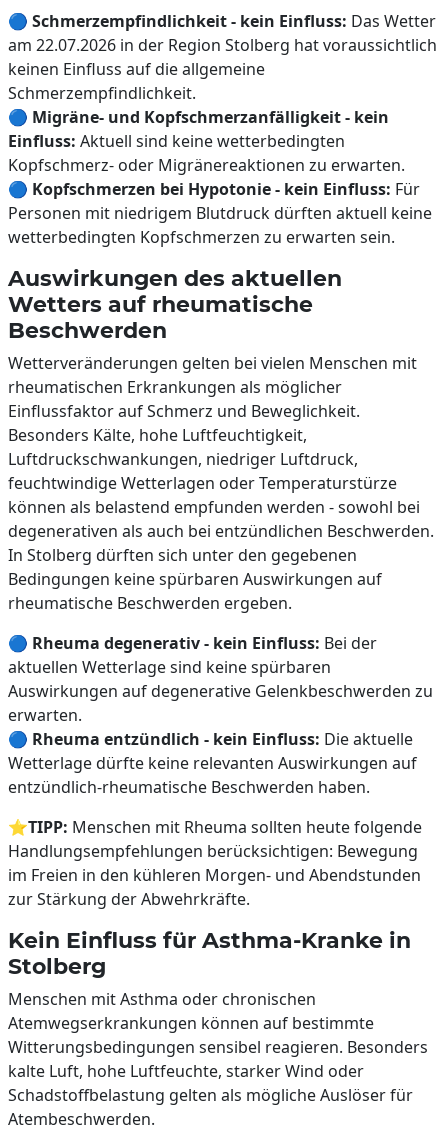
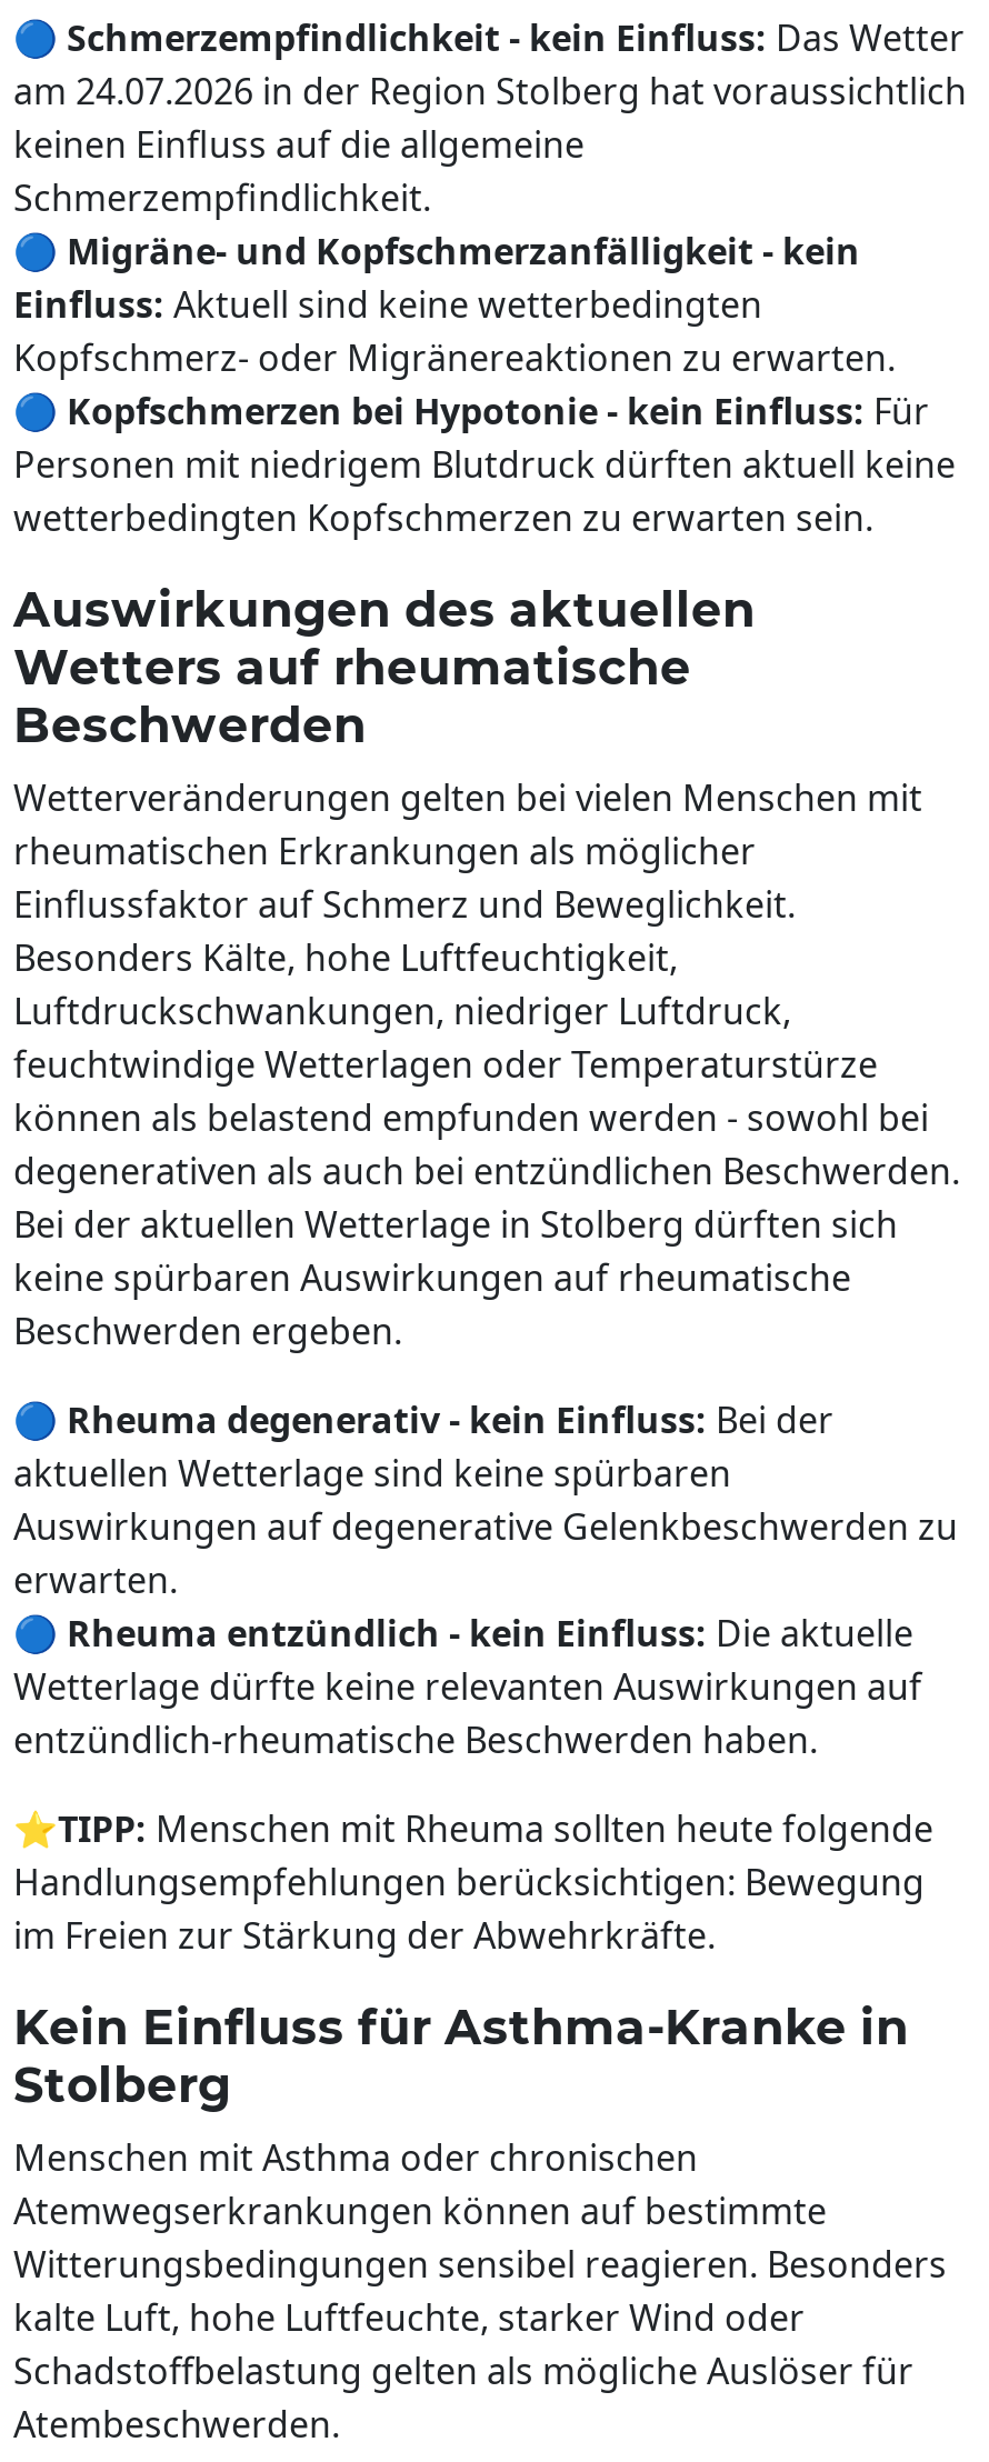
- am 22.07.2026 in der Region Stolberg hat voraussichtlich
+ am 24.07.2026 in der Region Stolberg hat voraussichtlich

- In Stolberg dürften sich unter den gegebenen
- Bedingungen keine spürbaren Auswirkungen auf
- rheumatische Beschwerden ergeben.
+ Bei der aktuellen Wetterlage in Stolberg dürften sich
+ keine spürbaren Auswirkungen auf rheumatische
+ Beschwerden ergeben.

- im Freien in den kühleren Morgen- und Abendstunden
- zur Stärkung der Abwehrkräfte.
+ im Freien zur Stärkung der Abwehrkräfte.
